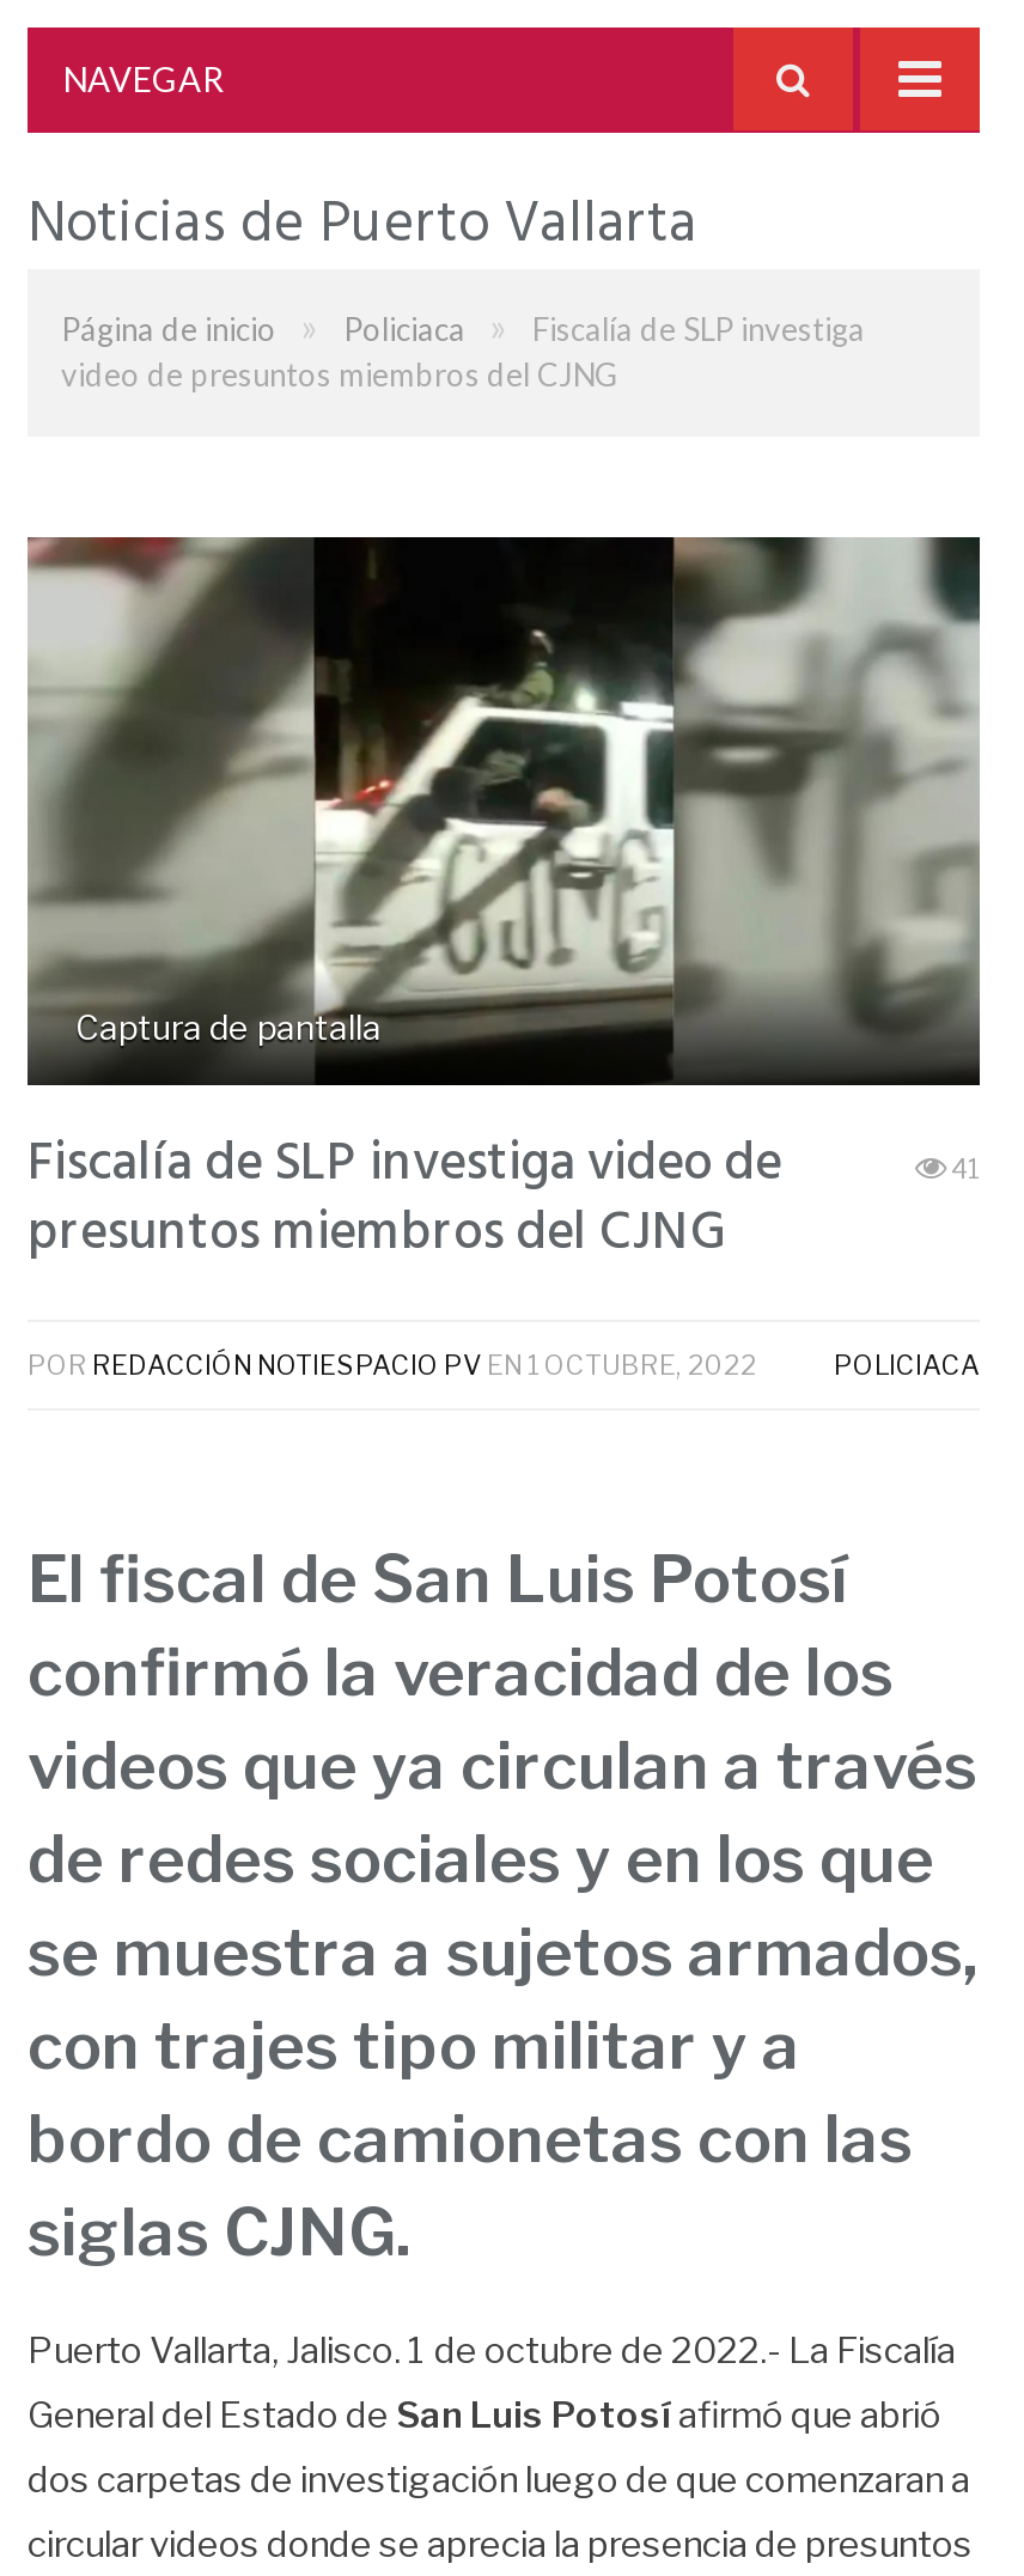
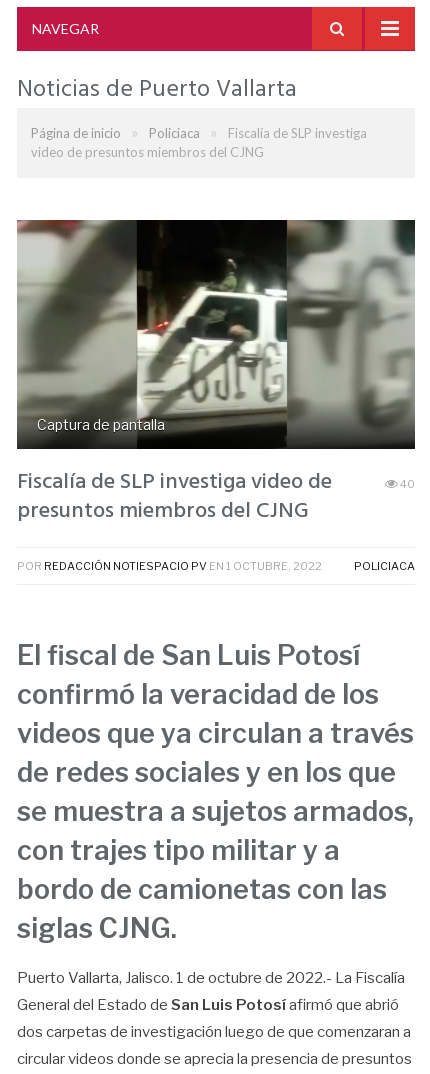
- 41
+ 40
